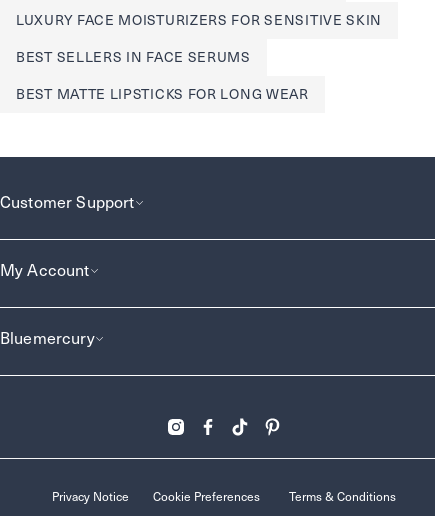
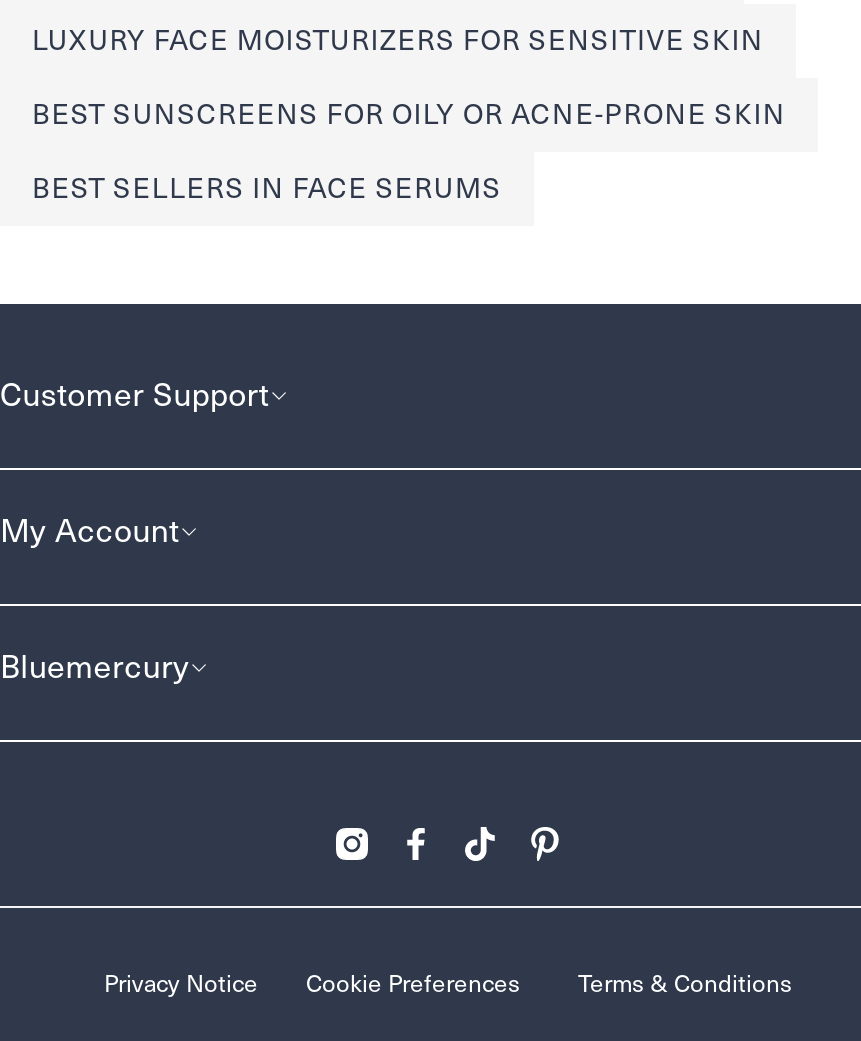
+ BEST SUNSCREENS FOR OILY OR ACNE-PRONE SKIN

moved down: BEST SELLERS IN FACE SERUMS

- BEST MATTE LIPSTICKS FOR LONG WEAR
